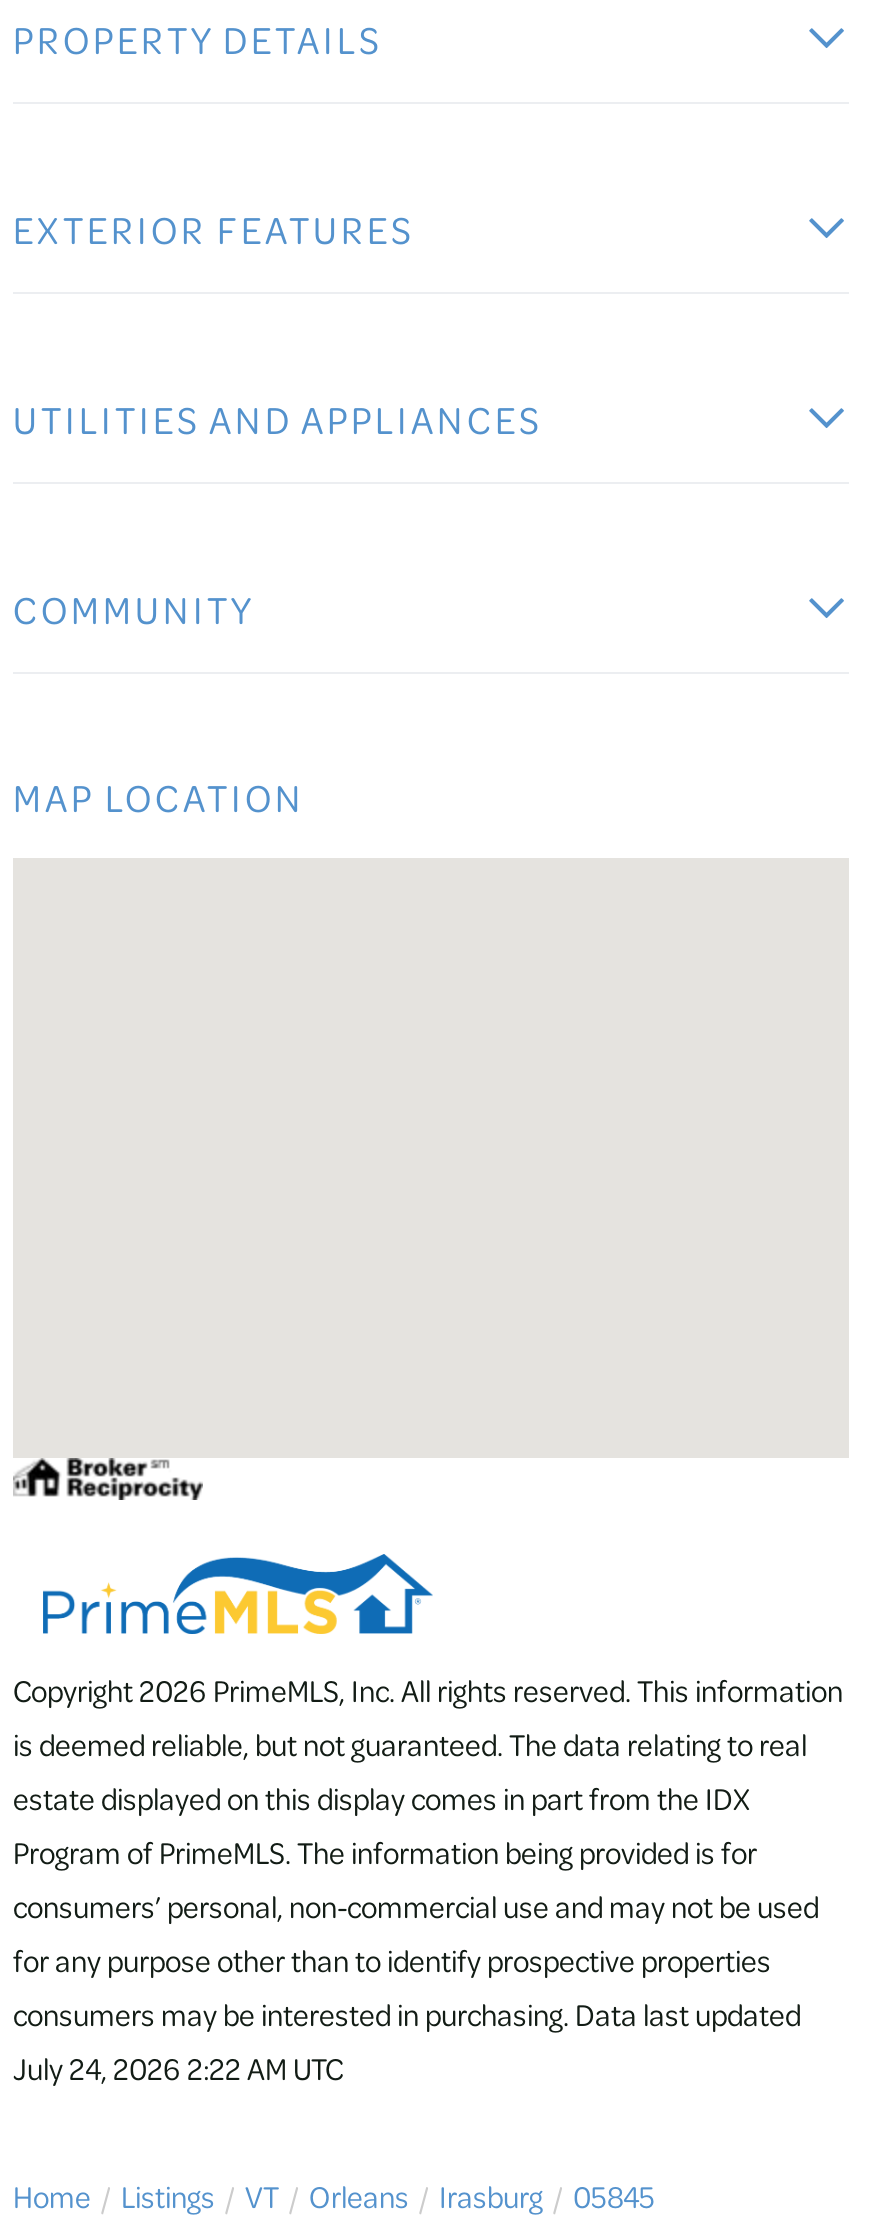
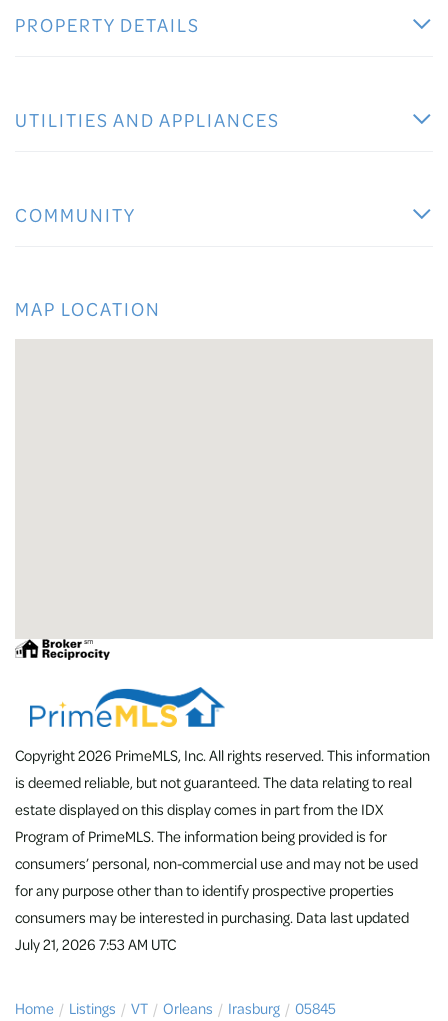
- EXTERIOR FEATURES

- July 24, 2026 2:22 AM UTC
+ July 21, 2026 7:53 AM UTC
